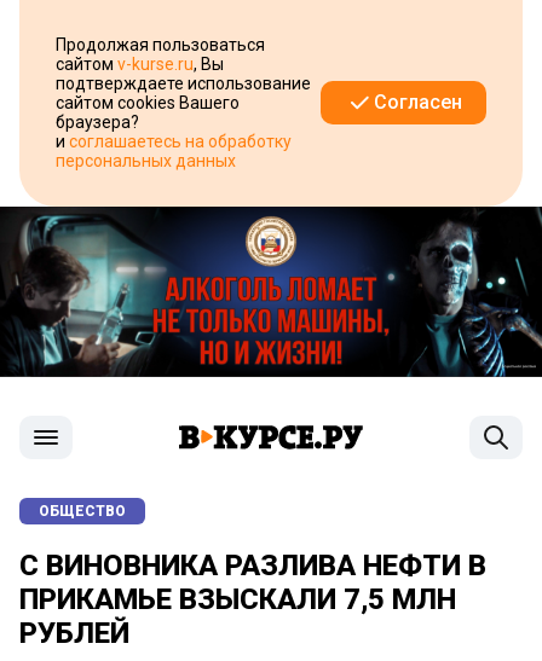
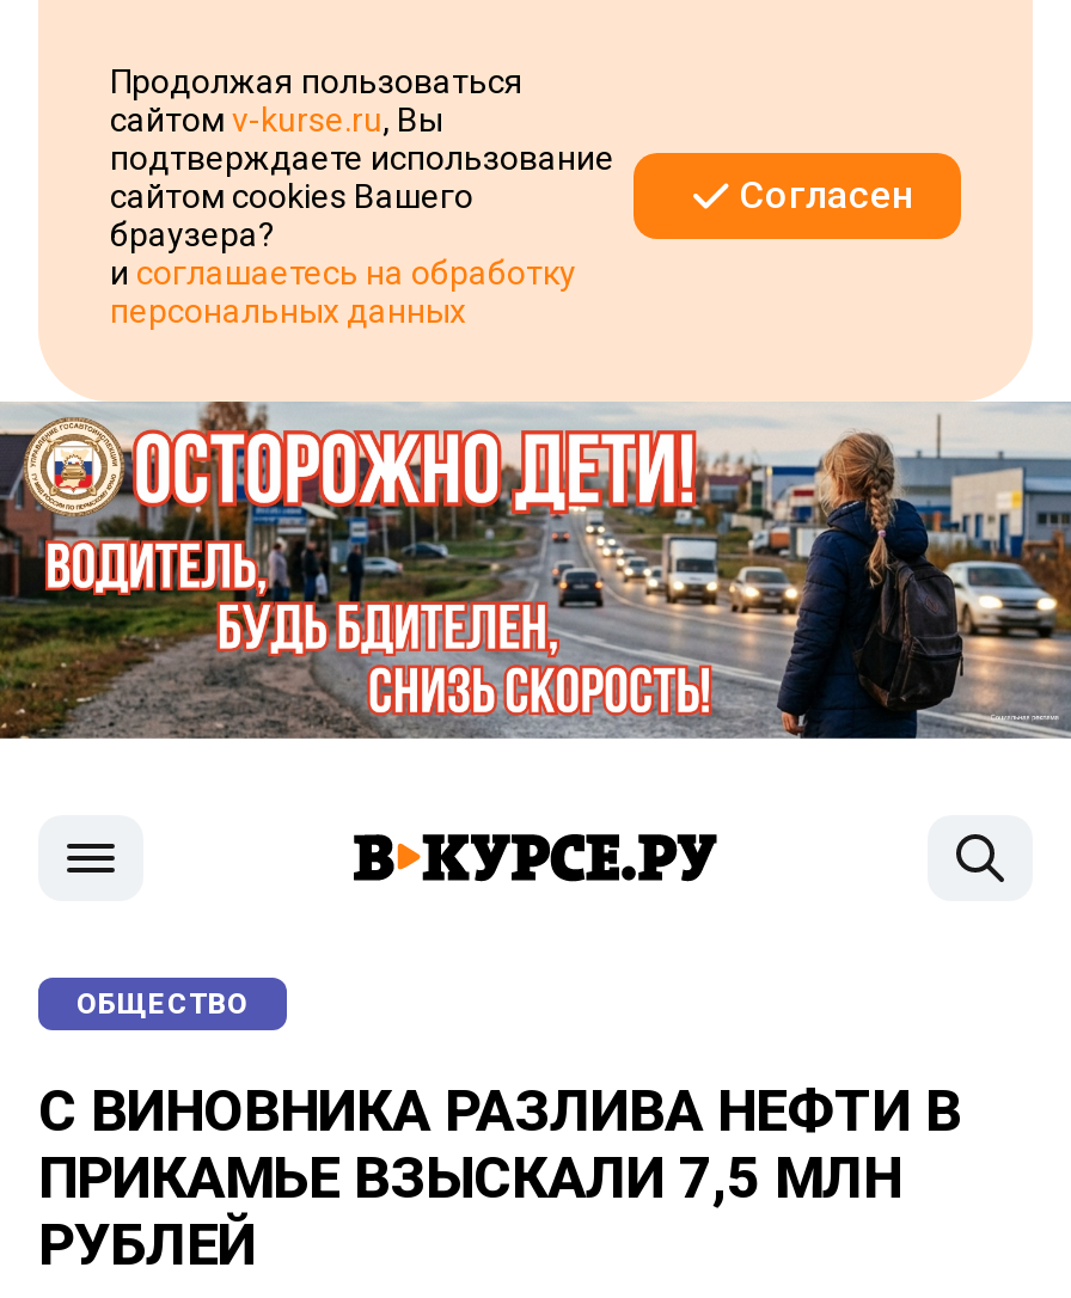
- [image]
+ [image]
